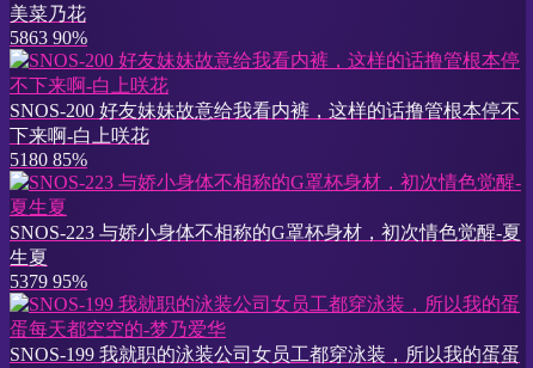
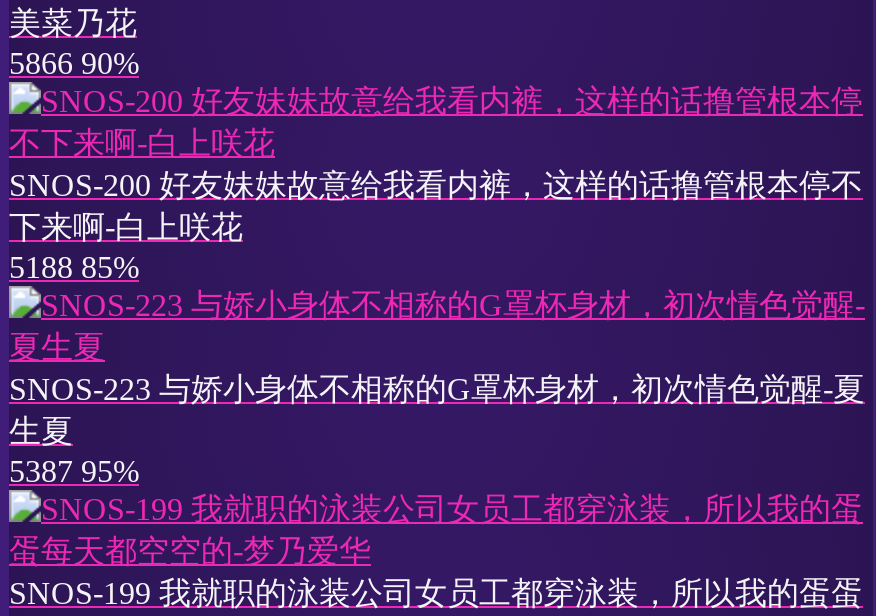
- 5863 90%
+ 5866 90%

- 5180 85%
+ 5188 85%

- 5379 95%
+ 5387 95%
